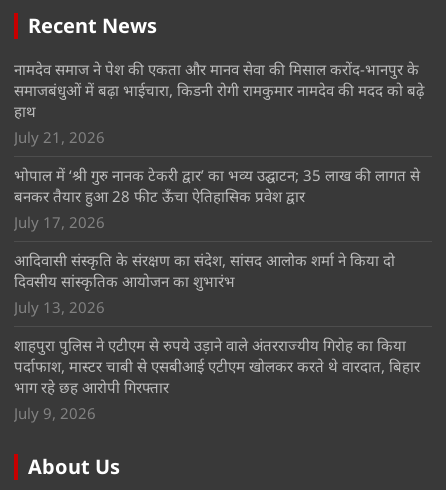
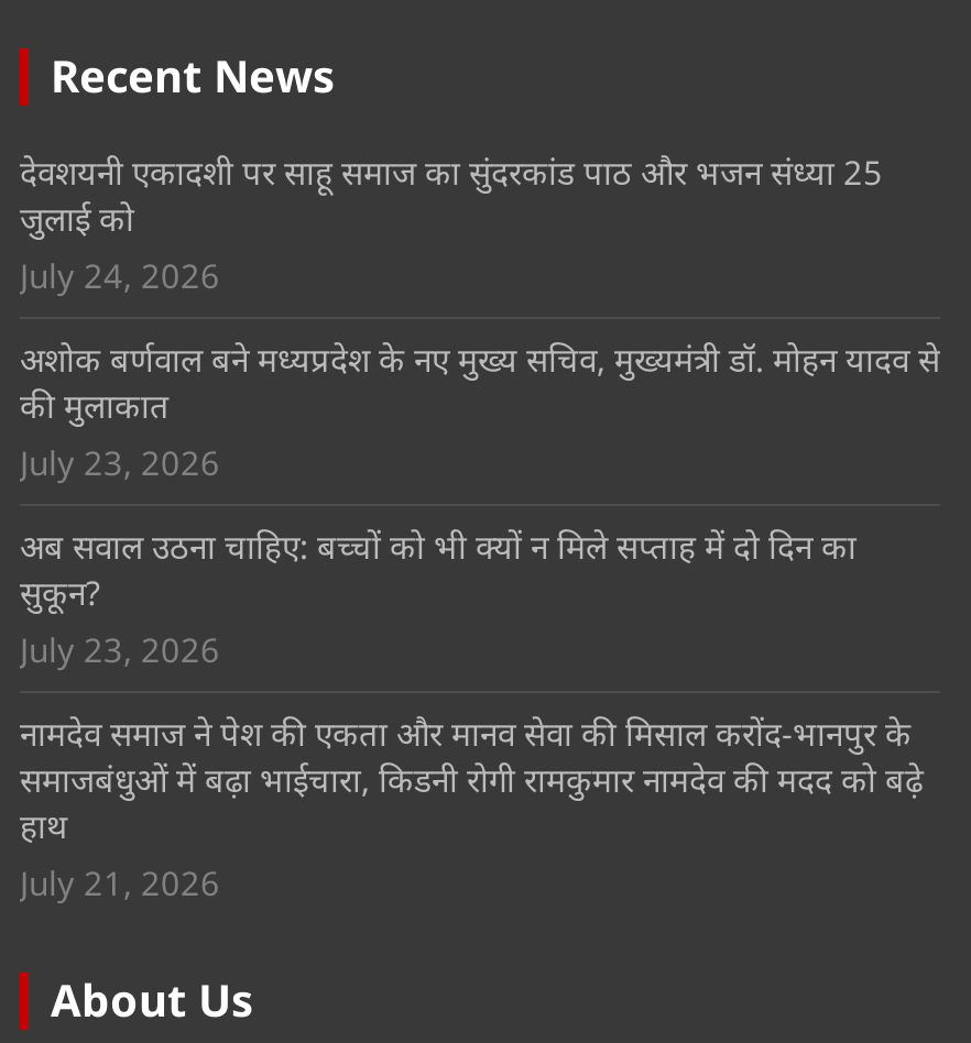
+ देवशयनी एकादशी पर साहू समाज का सुंदरकांड पाठ और भजन संध्या 25
+ जुलाई को
+ July 24, 2026
+ अशोक बर्णवाल बने मध्यप्रदेश के नए मुख्य सचिव, मुख्यमंत्री डॉ. मोहन यादव से
+ की मुलाकात
+ July 23, 2026
+ अब सवाल उठना चाहिए: बच्चों को भी क्यों न मिले सप्ताह में दो दिन का
+ सुकून?
+ July 23, 2026

moved down: नामदेव समाज ने पेश की एकता और मानव सेवा की मिसाल करोंद-भानपुर के | समाजबंधुओं में बढ़ा भाईचारा, किडनी रोगी रामकुमार नामदेव की मदद को बढ़े | हाथ | July 21, 2026

- भोपाल में ‘श्री गुरु नानक टेकरी द्वार’ का भव्य उद्घाटन; 35 लाख की लागत से
- बनकर तैयार हुआ 28 फीट ऊँचा ऐतिहासिक प्रवेश द्वार
- July 17, 2026
- आदिवासी संस्कृति के संरक्षण का संदेश, सांसद आलोक शर्मा ने किया दो
- दिवसीय सांस्कृतिक आयोजन का शुभारंभ
- July 13, 2026
- शाहपुरा पुलिस ने एटीएम से रुपये उड़ाने वाले अंतरराज्यीय गिरोह का किया
- पर्दाफाश, मास्टर चाबी से एसबीआई एटीएम खोलकर करते थे वारदात, बिहार
- भाग रहे छह आरोपी गिरफ्तार
- July 9, 2026
